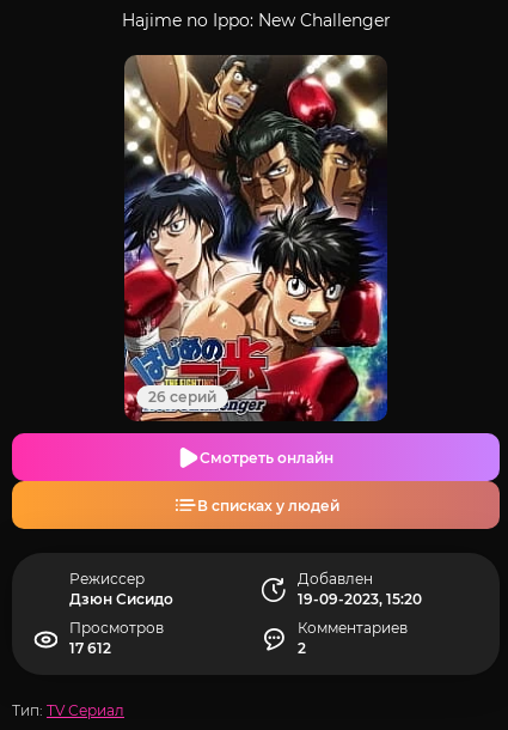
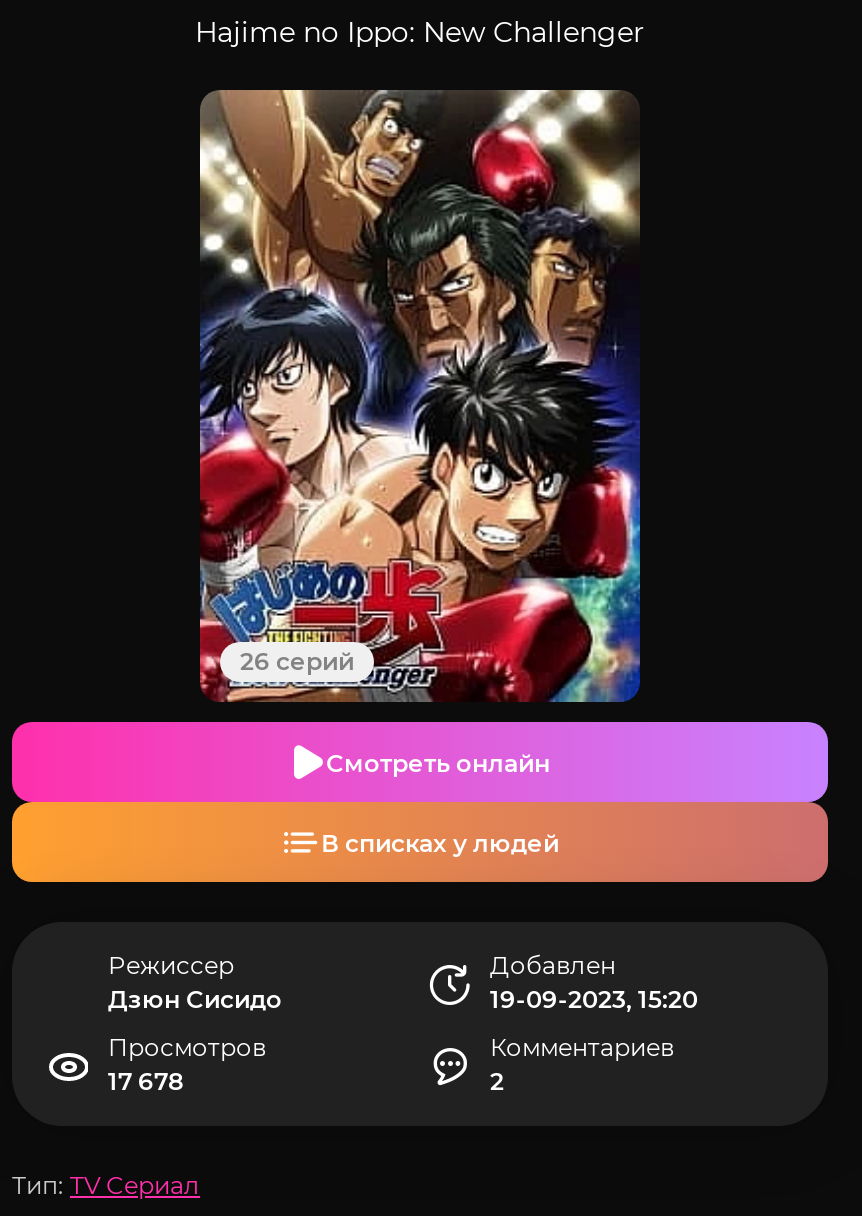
- 17 612
+ 17 678
